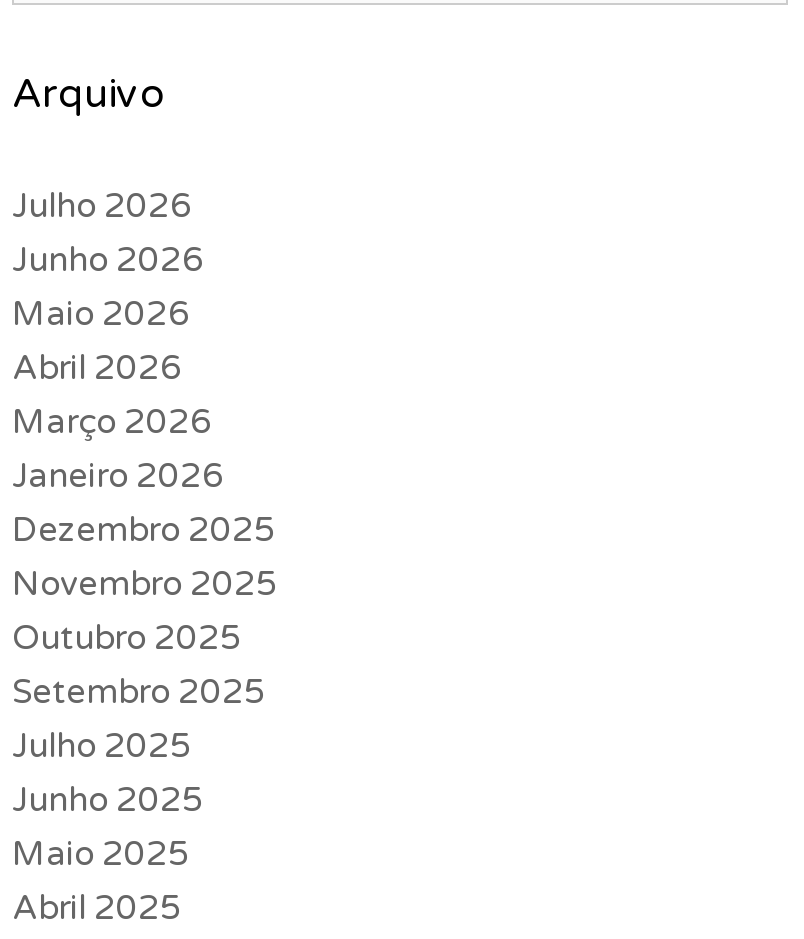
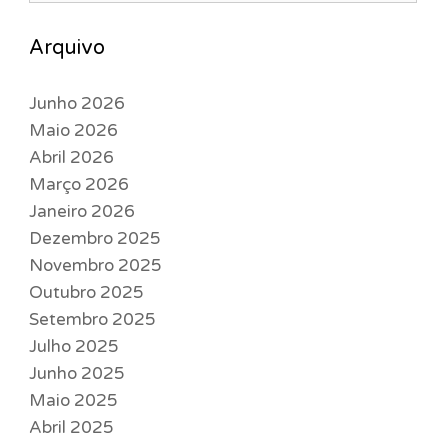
- Julho 2026
